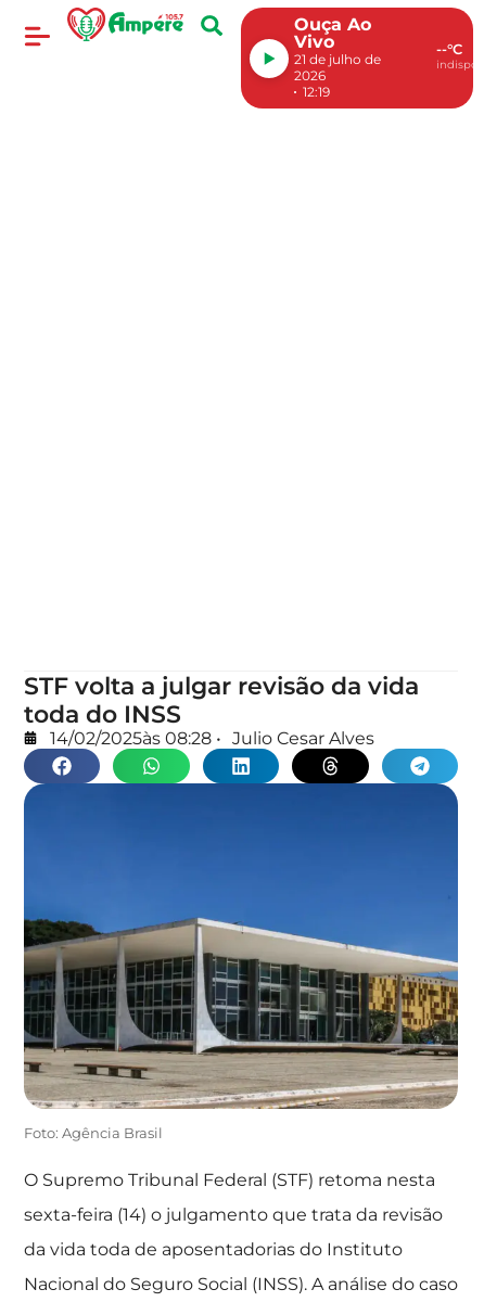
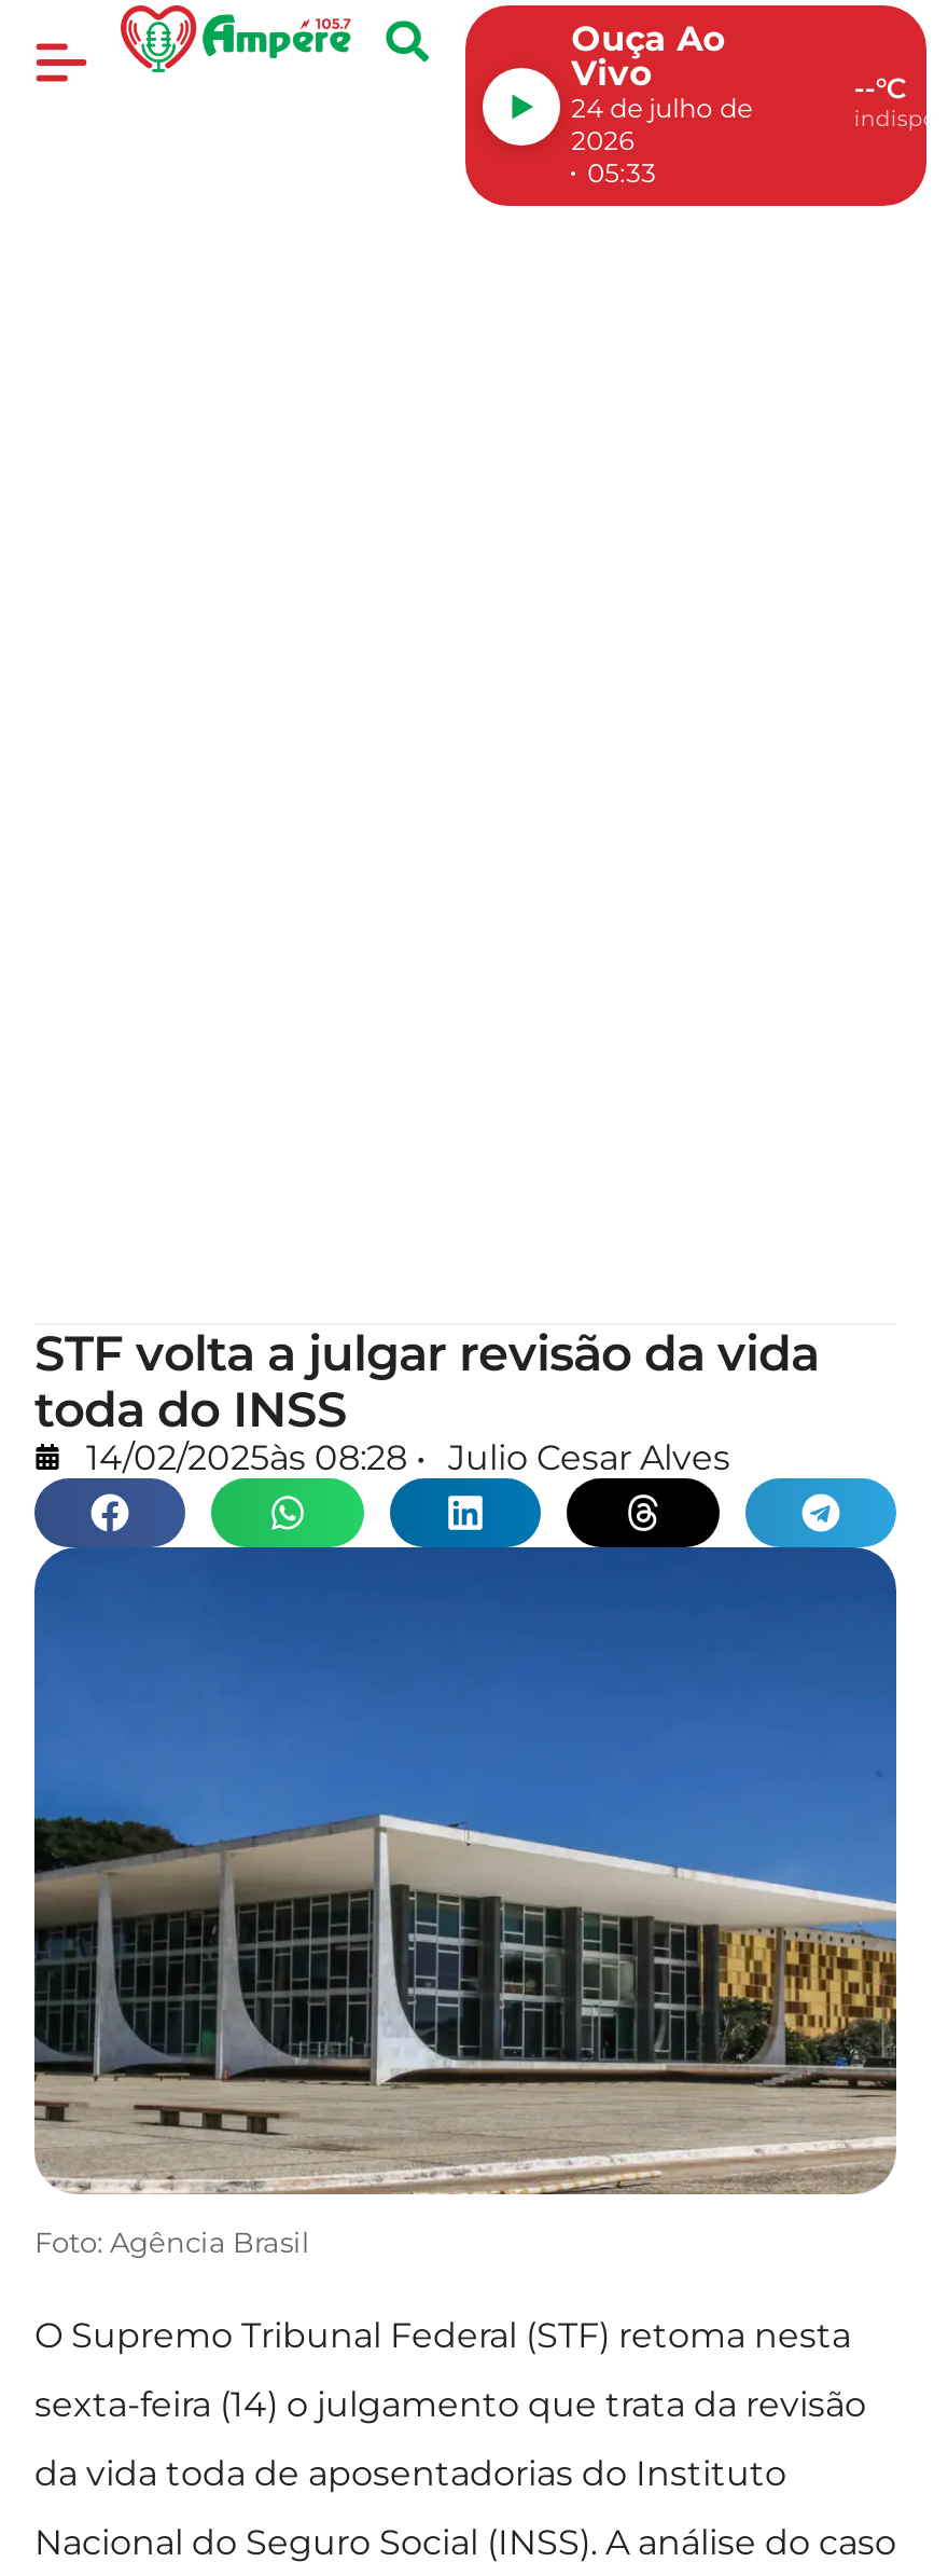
- 21 de julho de
+ 24 de julho de

- 12:19
+ 05:33
